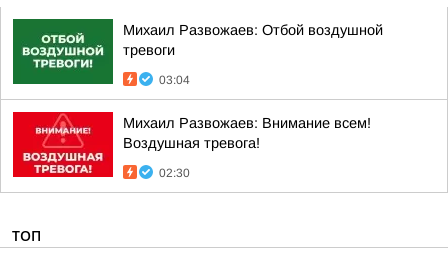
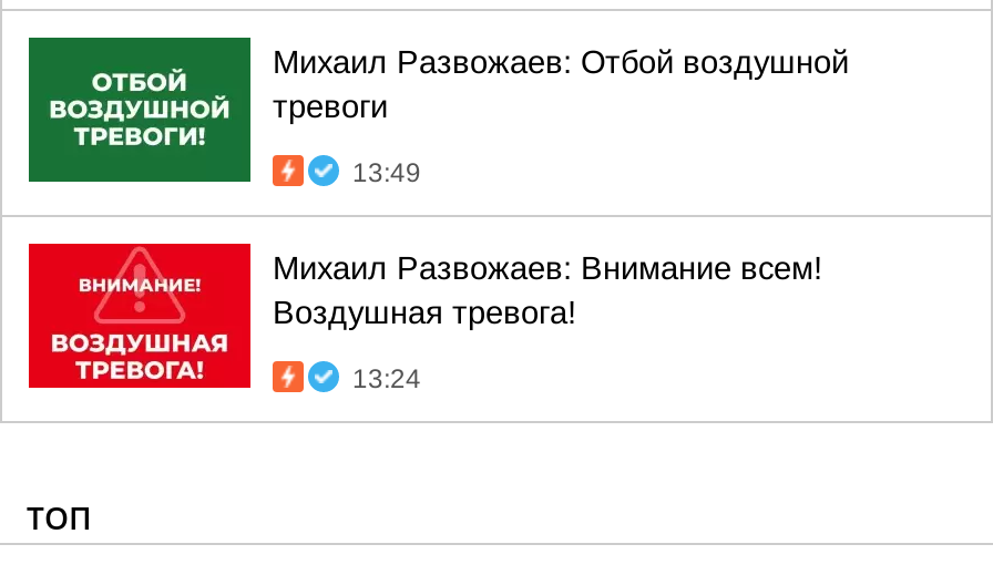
- 03:04
+ 13:49

- 02:30
+ 13:24
